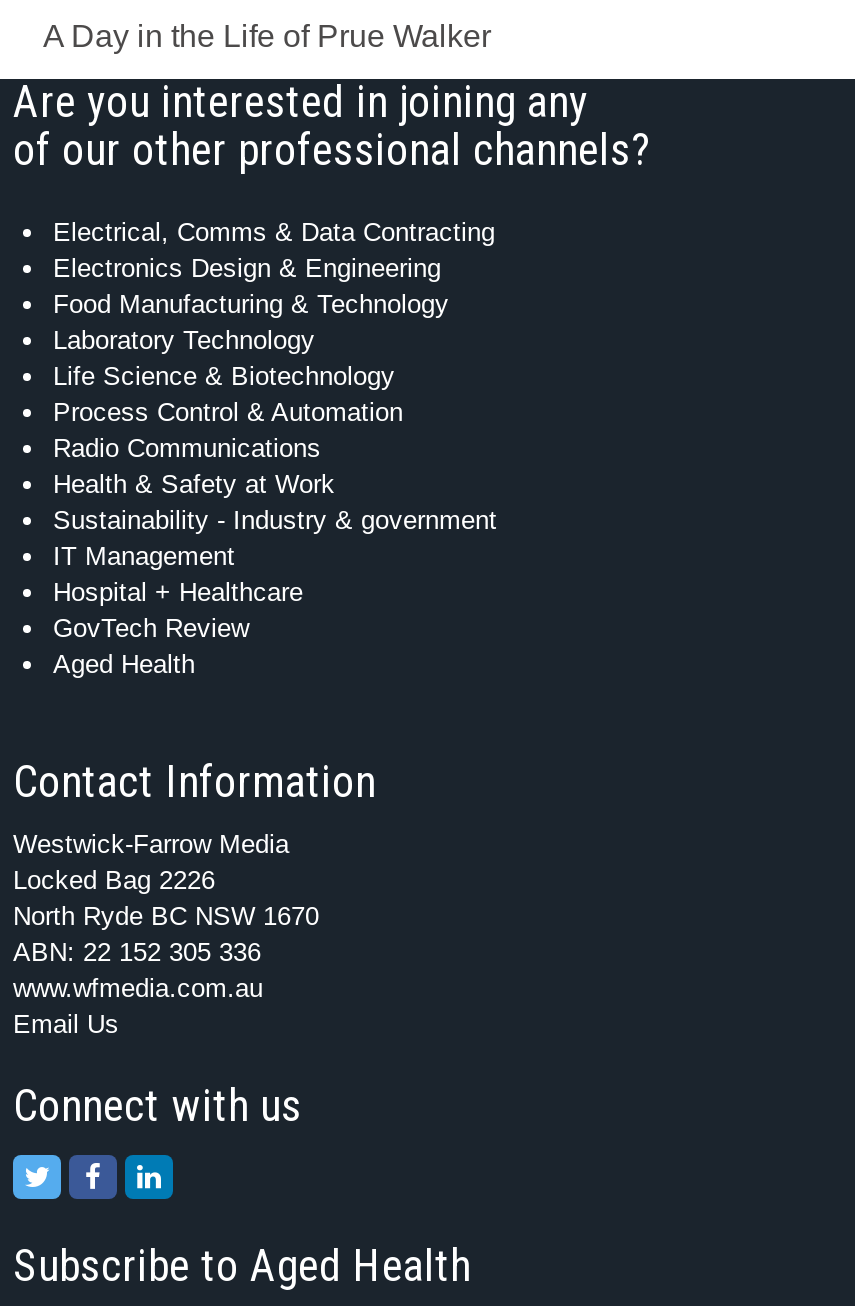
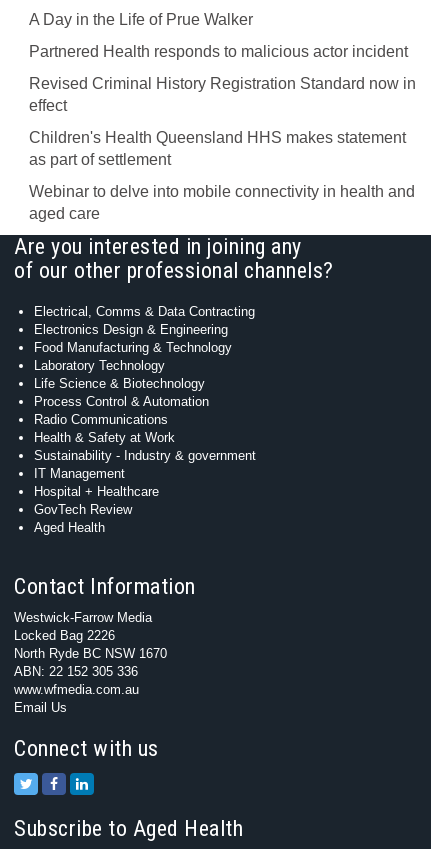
+ Partnered Health responds to malicious actor incident
+ Revised Criminal History Registration Standard now in
+ effect
+ Children's Health Queensland HHS makes statement
+ as part of settlement
+ Webinar to delve into mobile connectivity in health and
+ aged care
